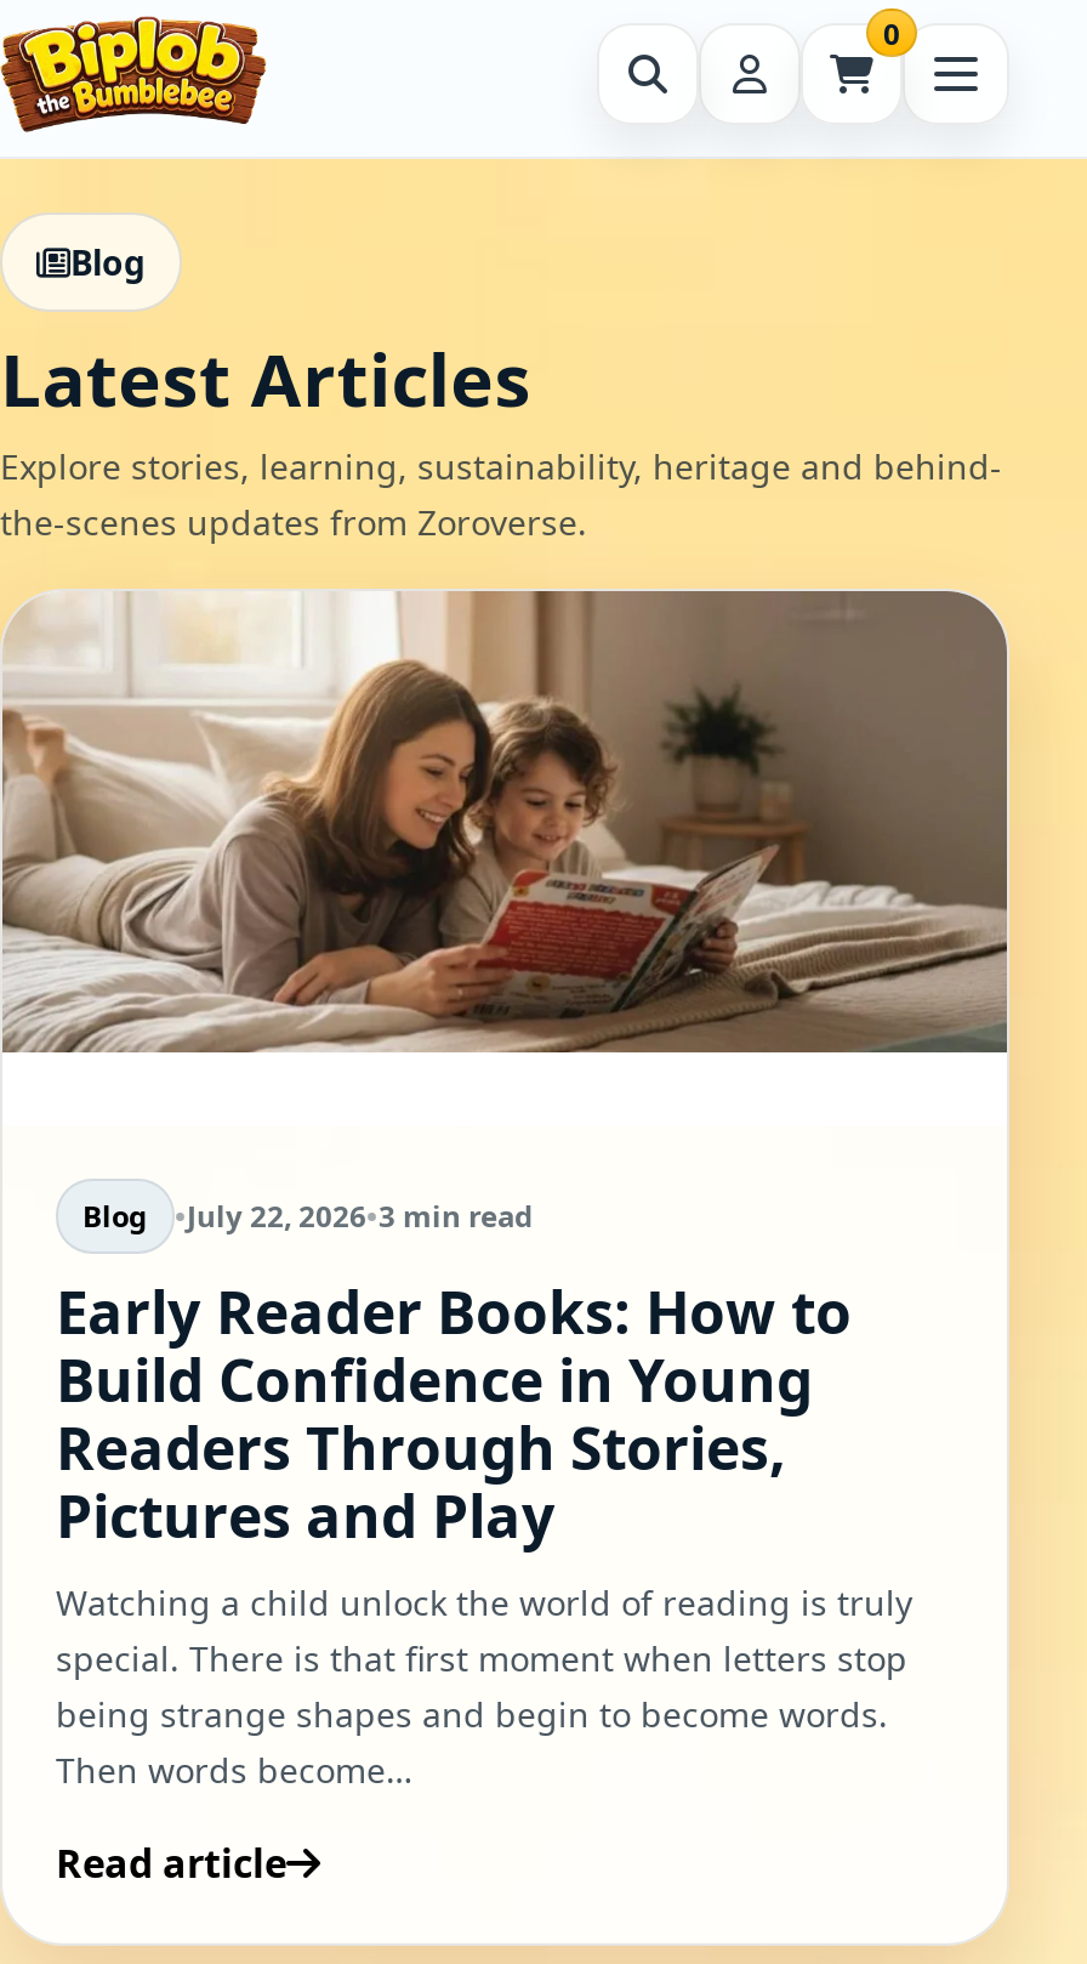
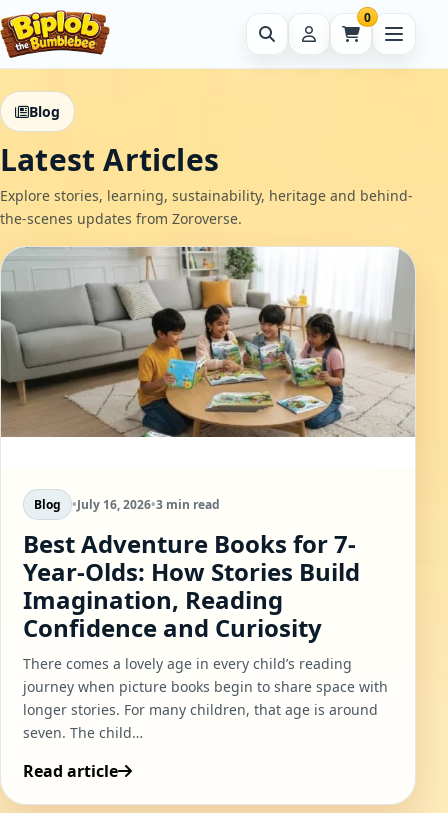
- [image]
+ [image]

- •July 22, 2026•3 min read
- Early Reader Books: How to
- Build Confidence in Young
- Readers Through Stories,
- Pictures and Play
- Watching a child unlock the world of reading is truly
- special. There is that first moment when letters stop
- being strange shapes and begin to become words.
- Then words become…
+ •July 16, 2026•3 min read
+ Best Adventure Books for 7-
+ Year-Olds: How Stories Build
+ Imagination, Reading
+ Confidence and Curiosity
+ There comes a lovely age in every child’s reading
+ journey when picture books begin to share space with
+ longer stories. For many children, that age is around
+ seven. The child…
